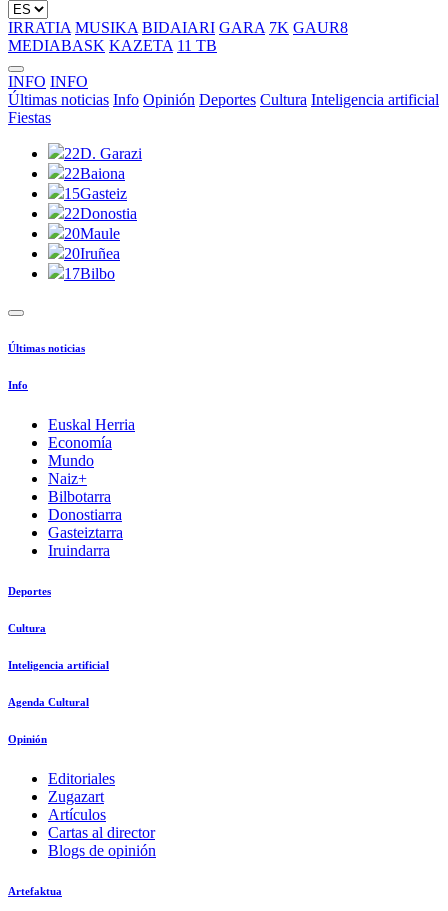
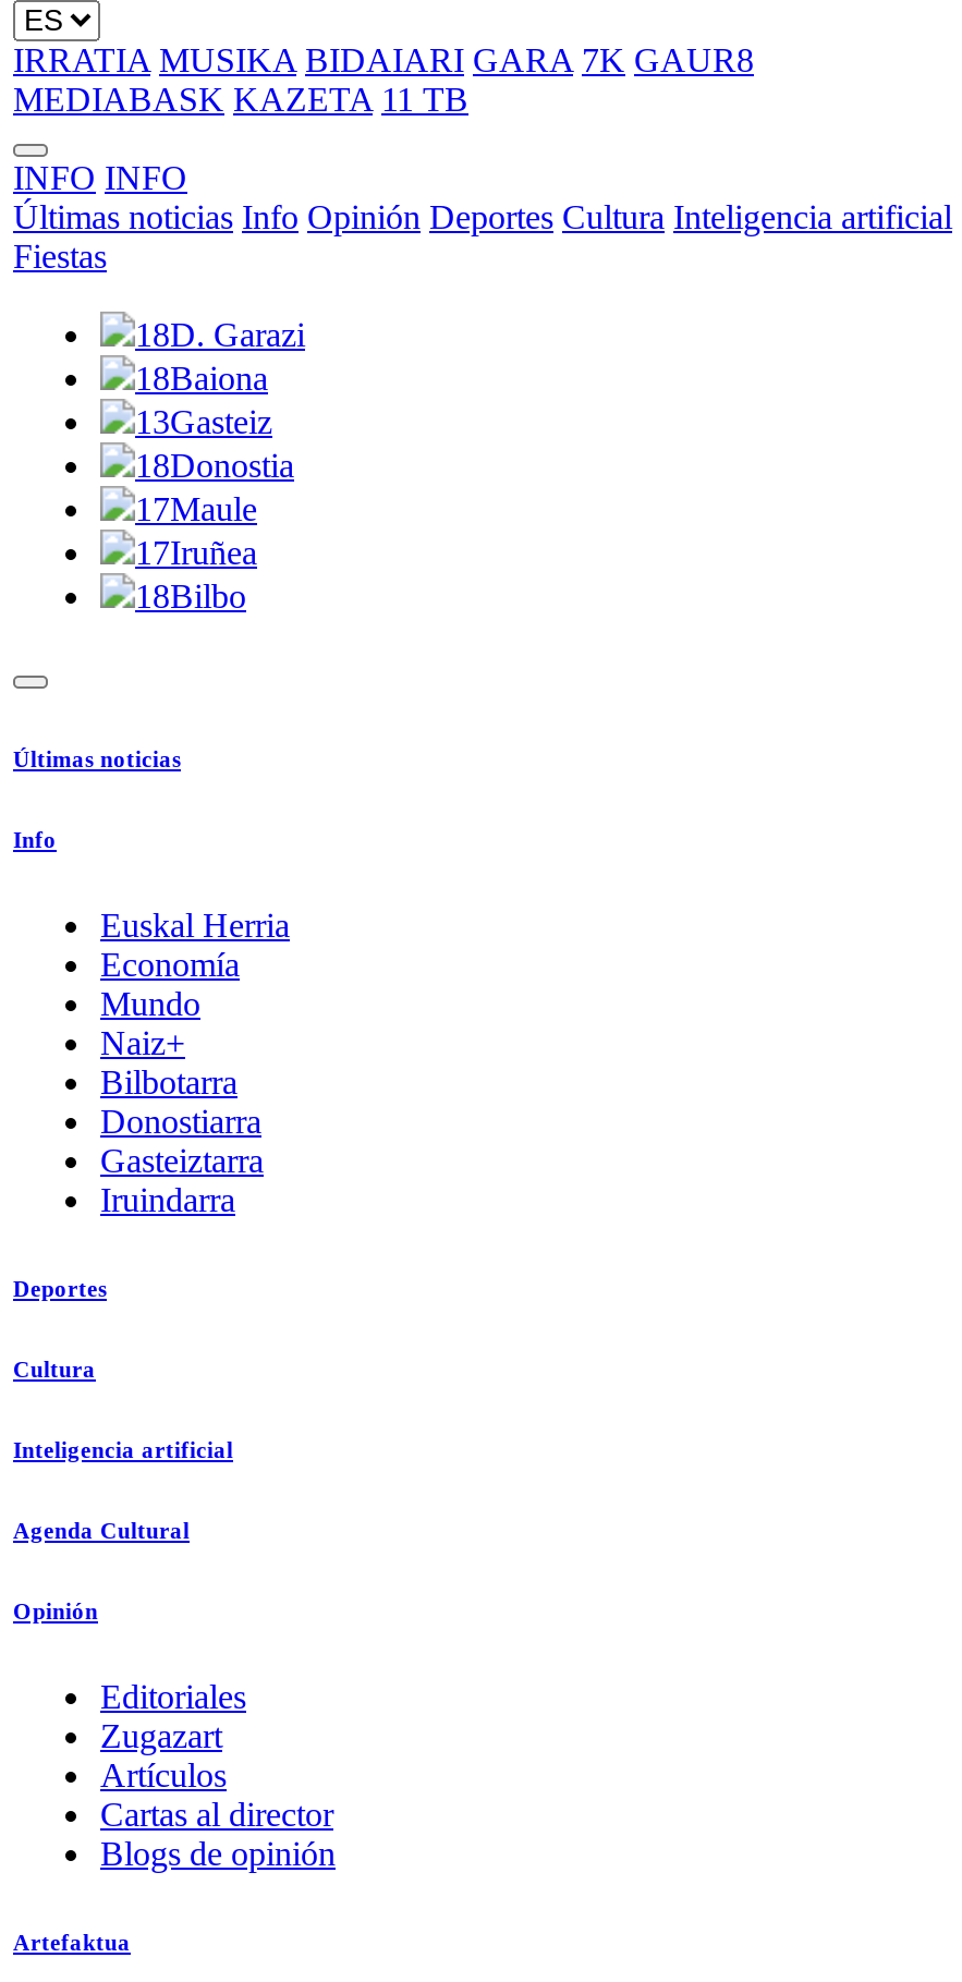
- 22D. Garazi
+ 18D. Garazi

- 22Baiona
+ 18Baiona

- 15Gasteiz
+ 13Gasteiz

- 22Donostia
+ 18Donostia

- 20Maule
+ 17Maule

- 20Iruñea
+ 17Iruñea

- 17Bilbo
+ 18Bilbo
